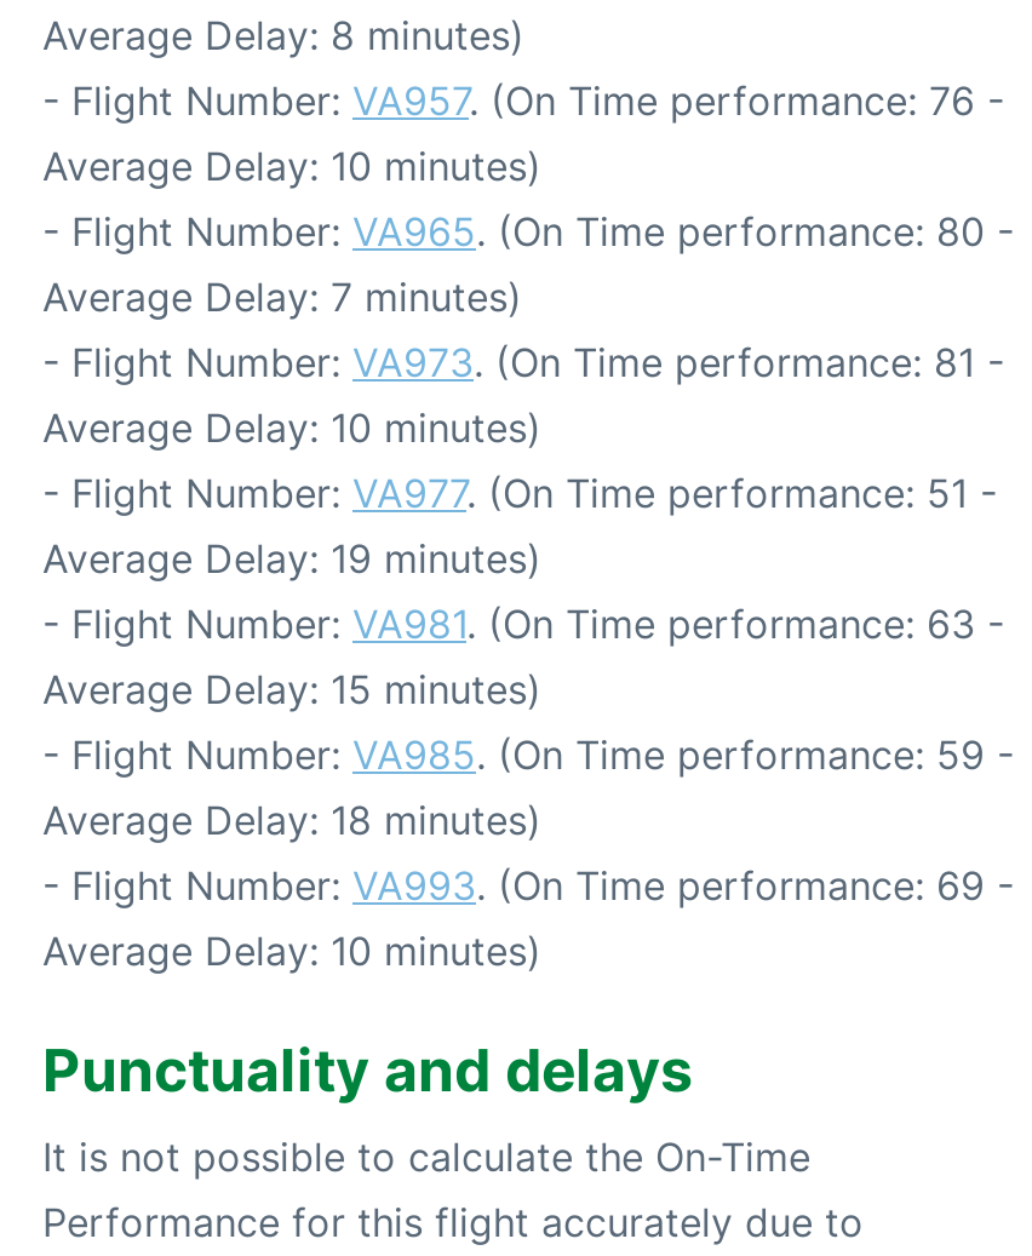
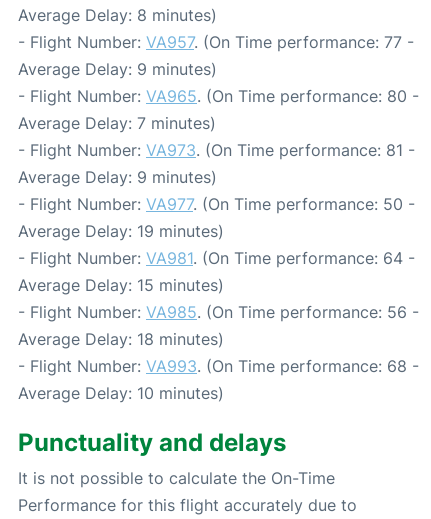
- - Flight Number: VA957. (On Time performance: 76 -
+ - Flight Number: VA957. (On Time performance: 77 -

- Average Delay: 10 minutes)
+ Average Delay: 9 minutes)

- Average Delay: 10 minutes)
+ Average Delay: 9 minutes)

- - Flight Number: VA977. (On Time performance: 51 -
+ - Flight Number: VA977. (On Time performance: 50 -

- - Flight Number: VA981. (On Time performance: 63 -
+ - Flight Number: VA981. (On Time performance: 64 -

- - Flight Number: VA985. (On Time performance: 59 -
+ - Flight Number: VA985. (On Time performance: 56 -

- - Flight Number: VA993. (On Time performance: 69 -
+ - Flight Number: VA993. (On Time performance: 68 -
